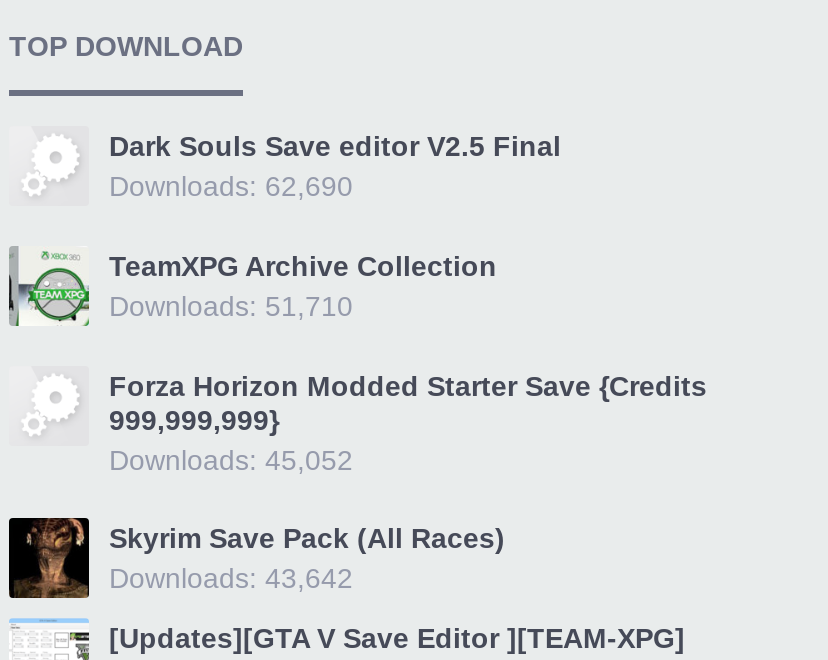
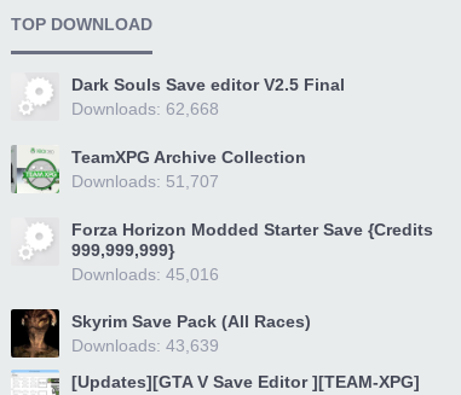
- Downloads: 62,690
+ Downloads: 62,668

- Downloads: 51,710
+ Downloads: 51,707

- Downloads: 45,052
+ Downloads: 45,016

- Downloads: 43,642
+ Downloads: 43,639
